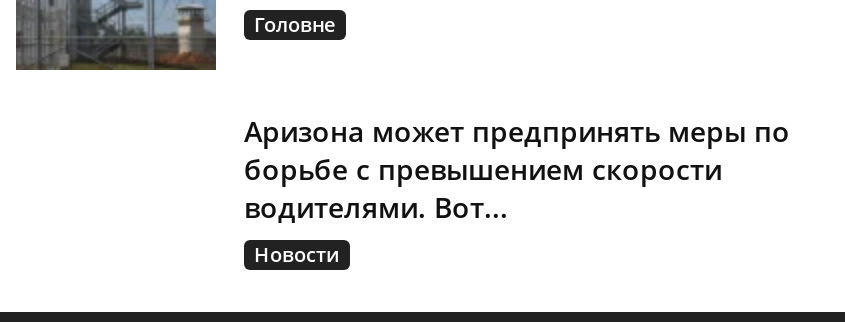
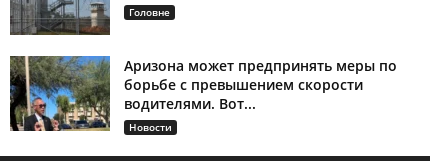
+ [image]
